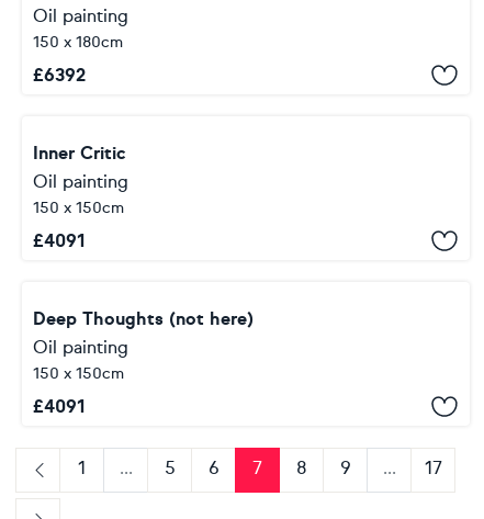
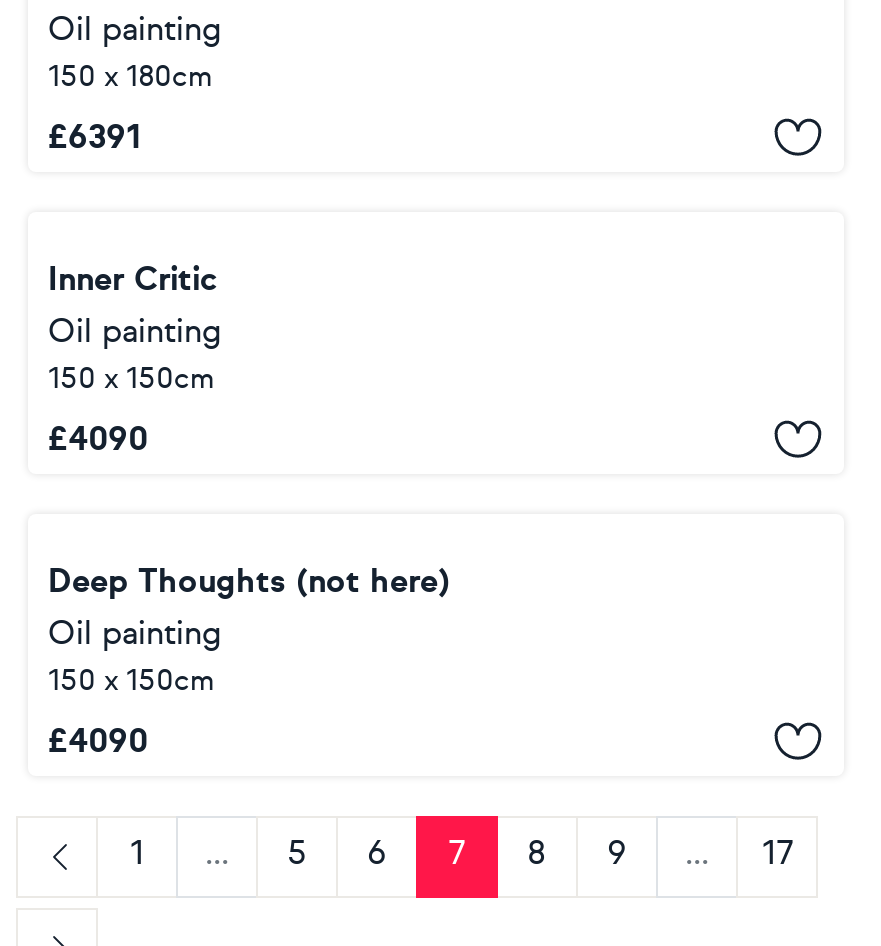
- £6392
+ £6391

- £4091
+ £4090

- £4091
+ £4090
